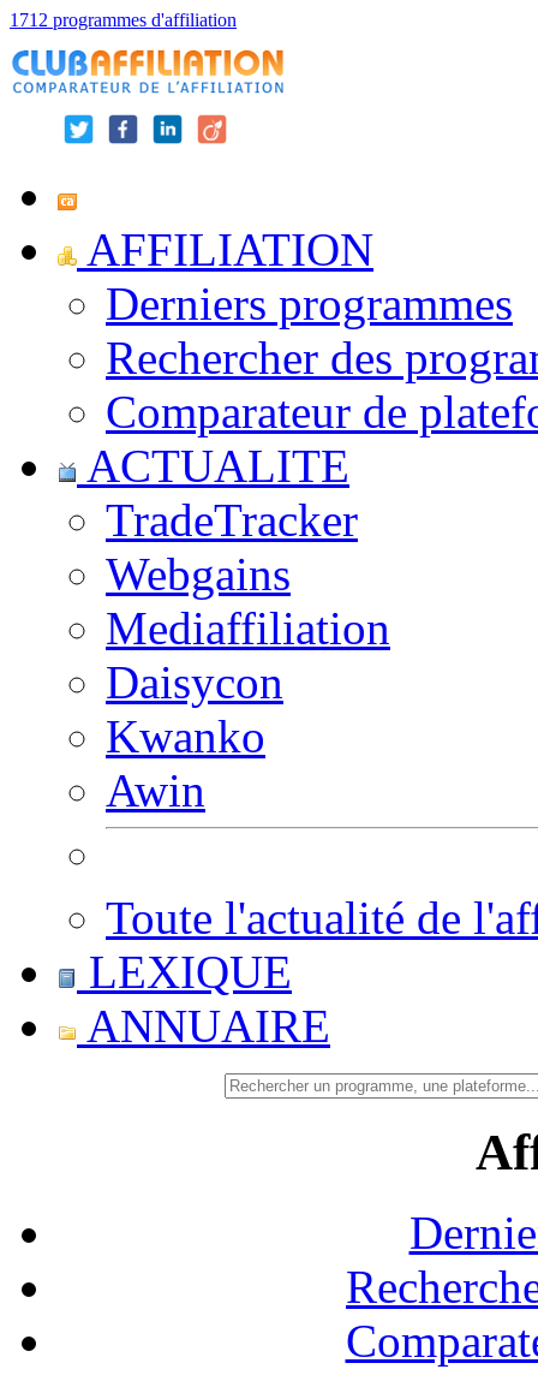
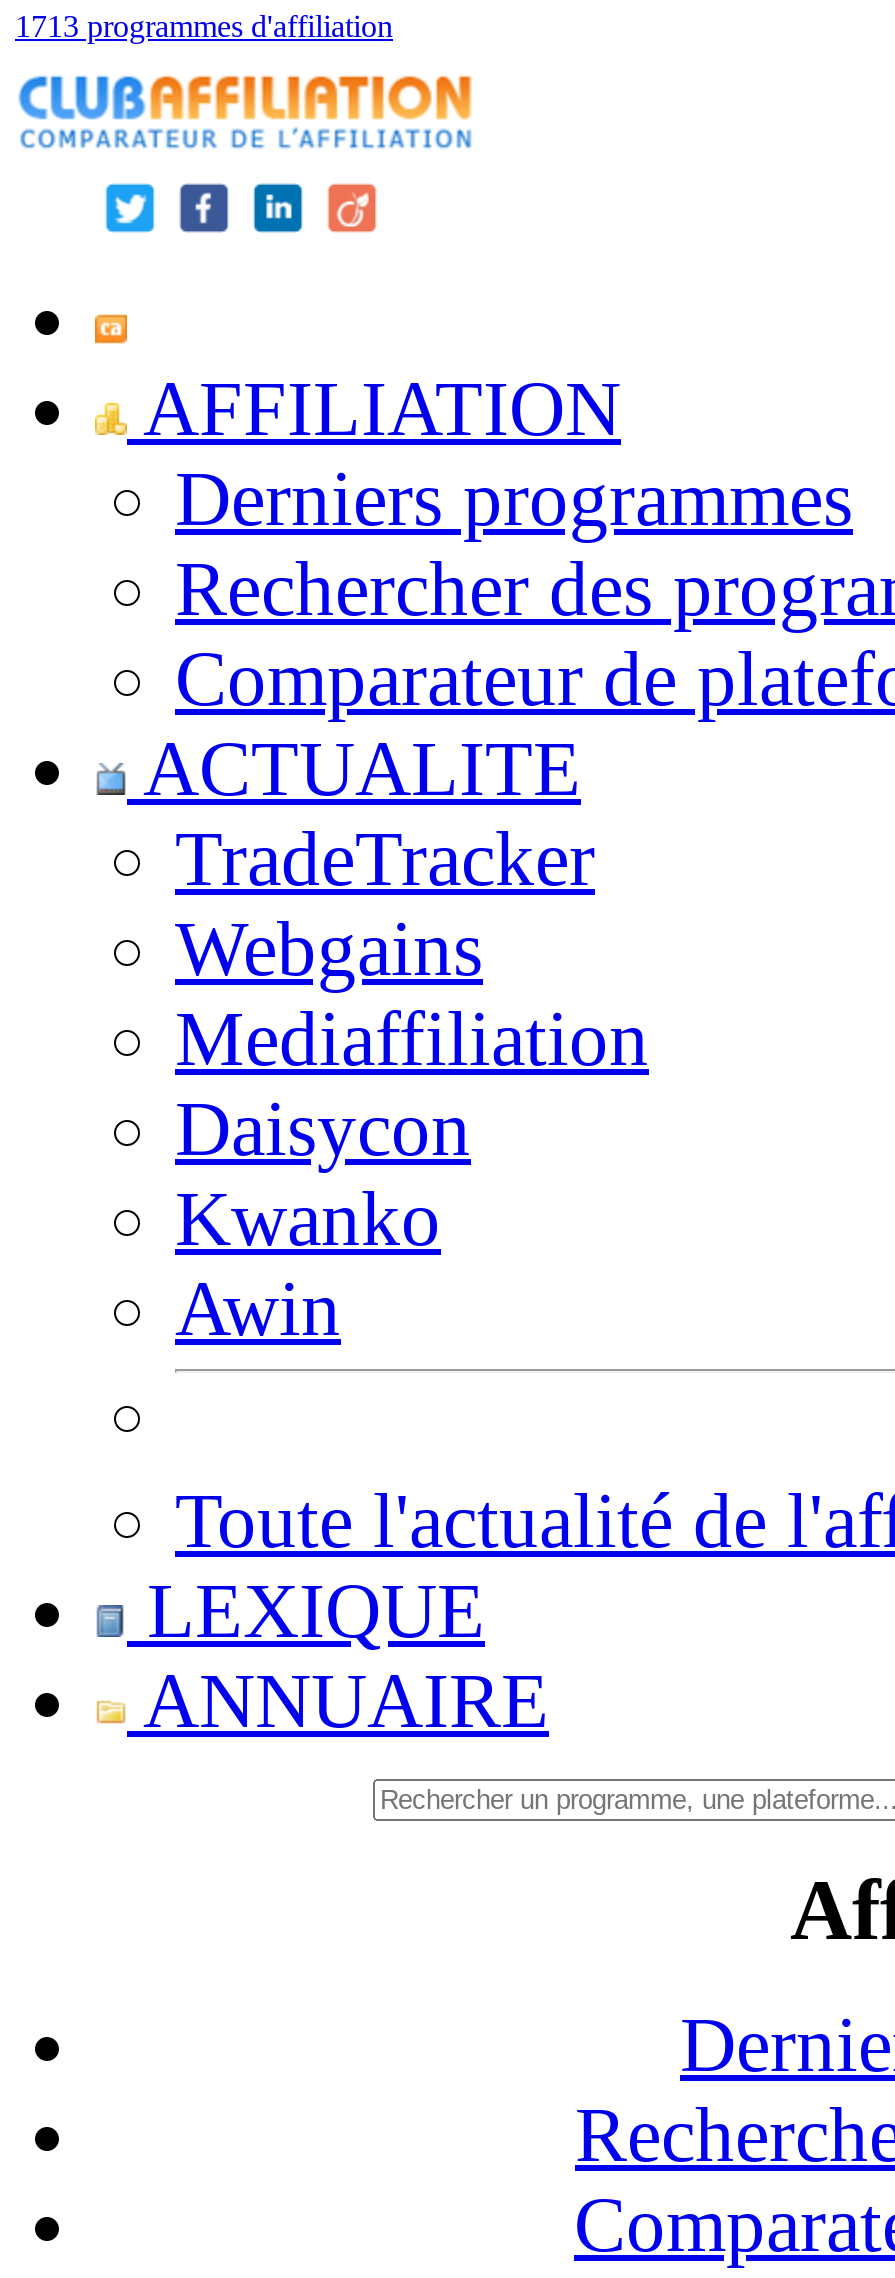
- 1712 programmes d'affiliation
+ 1713 programmes d'affiliation
